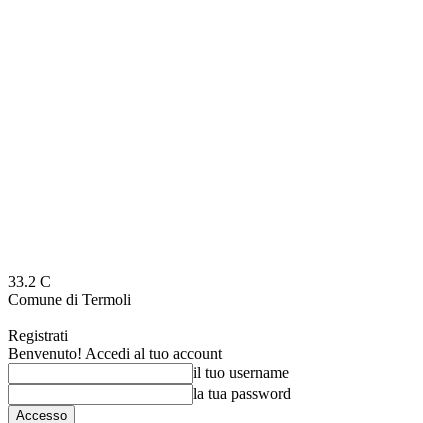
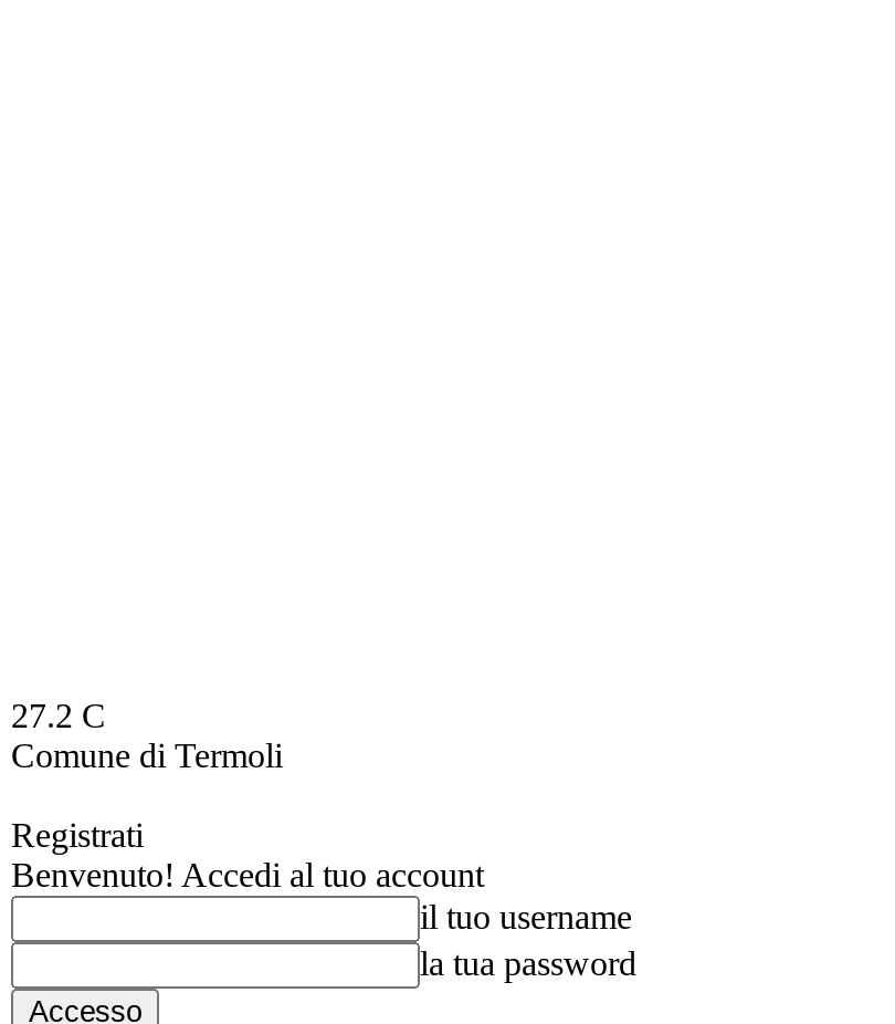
- 33.2 C
+ 27.2 C
